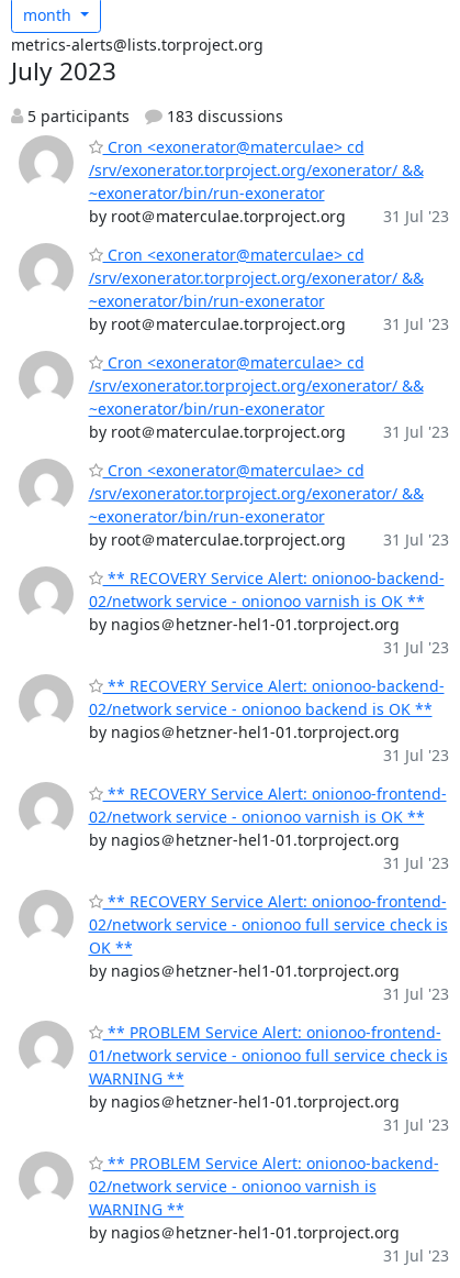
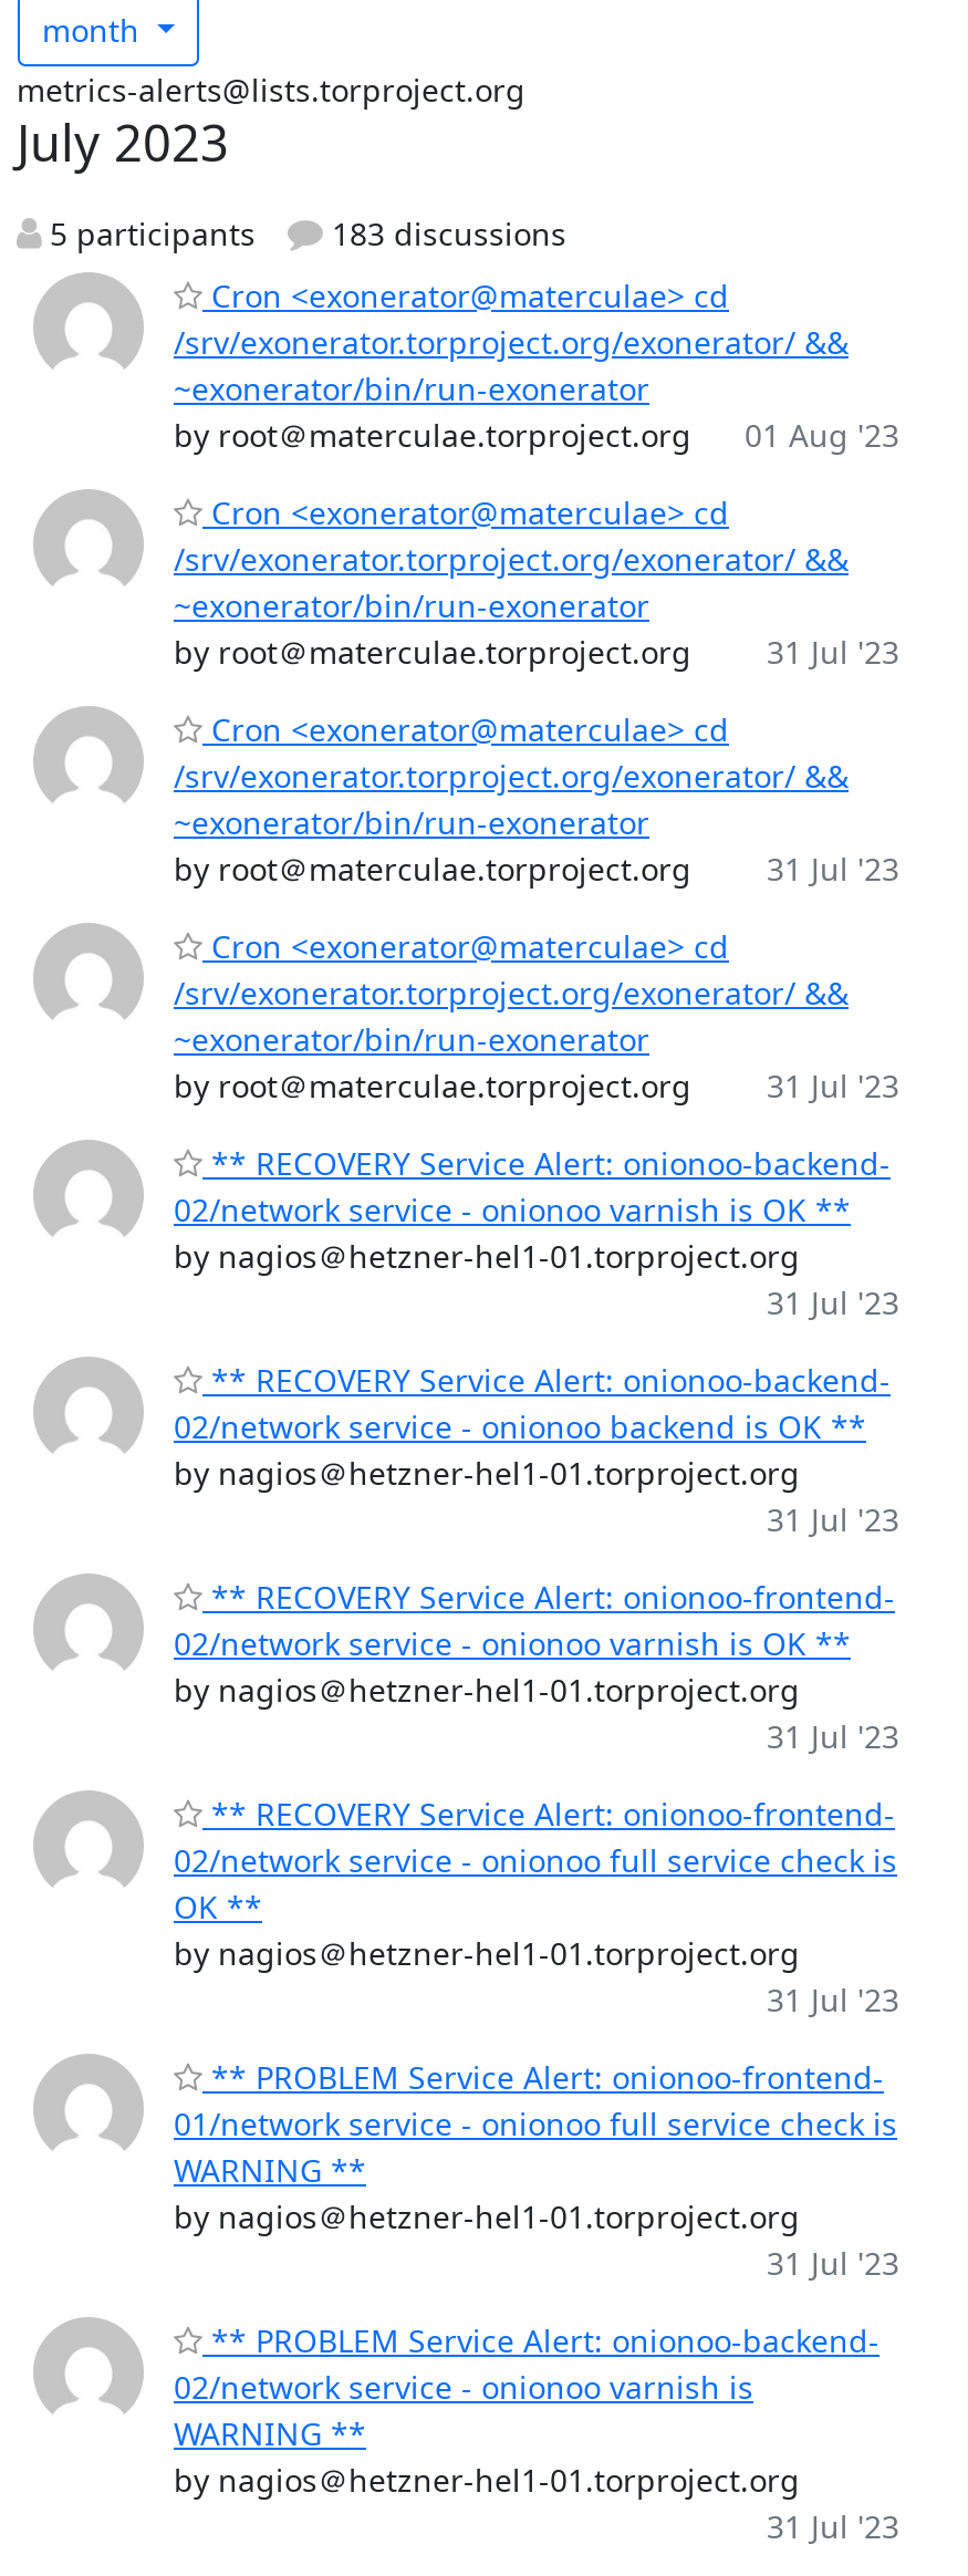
- by root＠materculae.torproject.org 31 Jul '23
+ by root＠materculae.torproject.org 01 Aug '23
